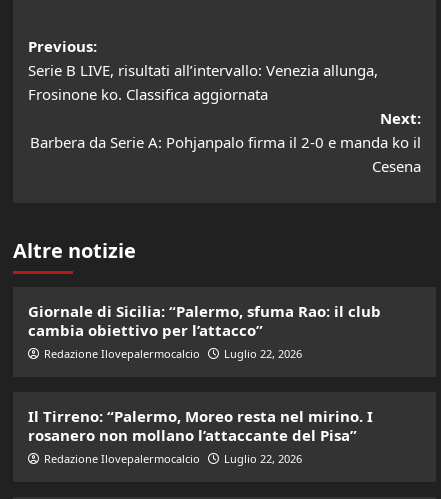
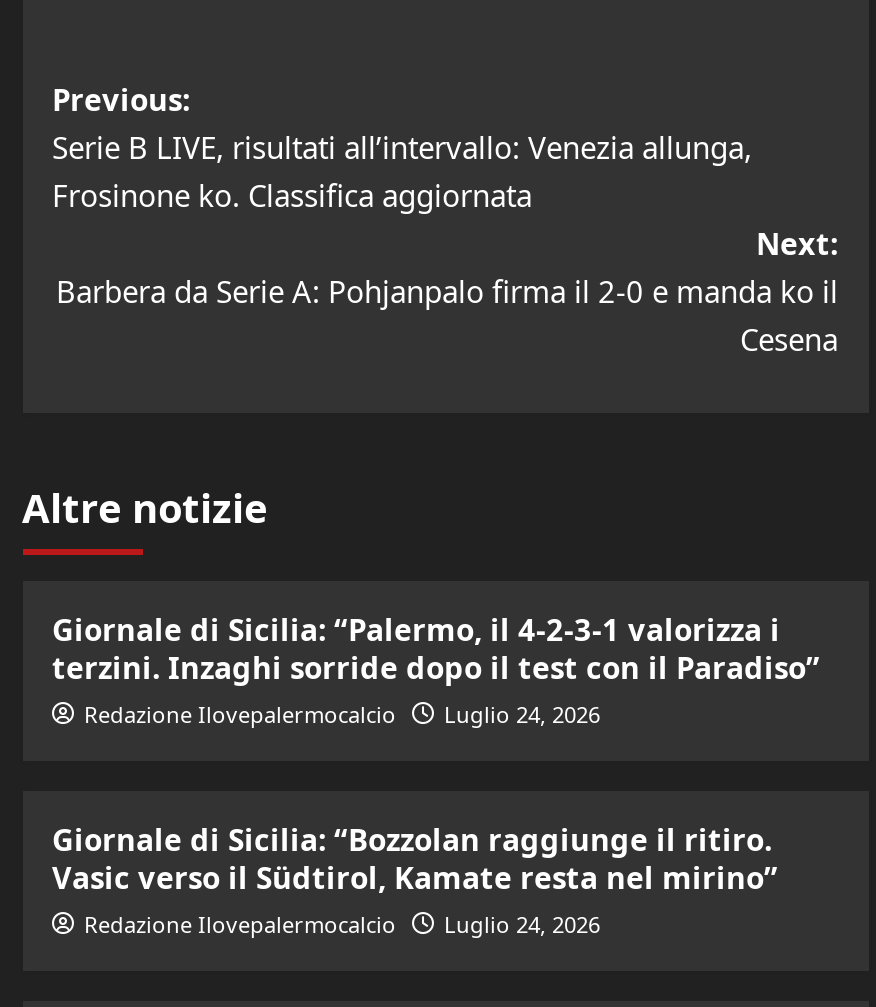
- Giornale di Sicilia: “Palermo, sfuma Rao: il club
- cambia obiettivo per l’attacco”
+ Giornale di Sicilia: “Palermo, il 4-2-3-1 valorizza i
+ terzini. Inzaghi sorride dopo il test con il Paradiso”

- Redazione Ilovepalermocalcio Luglio 22, 2026
+ Redazione Ilovepalermocalcio Luglio 24, 2026

- Il Tirreno: “Palermo, Moreo resta nel mirino. I
- rosanero non mollano l’attaccante del Pisa”
+ Giornale di Sicilia: “Bozzolan raggiunge il ritiro.
+ Vasic verso il Südtirol, Kamate resta nel mirino”

- Redazione Ilovepalermocalcio Luglio 22, 2026
+ Redazione Ilovepalermocalcio Luglio 24, 2026
